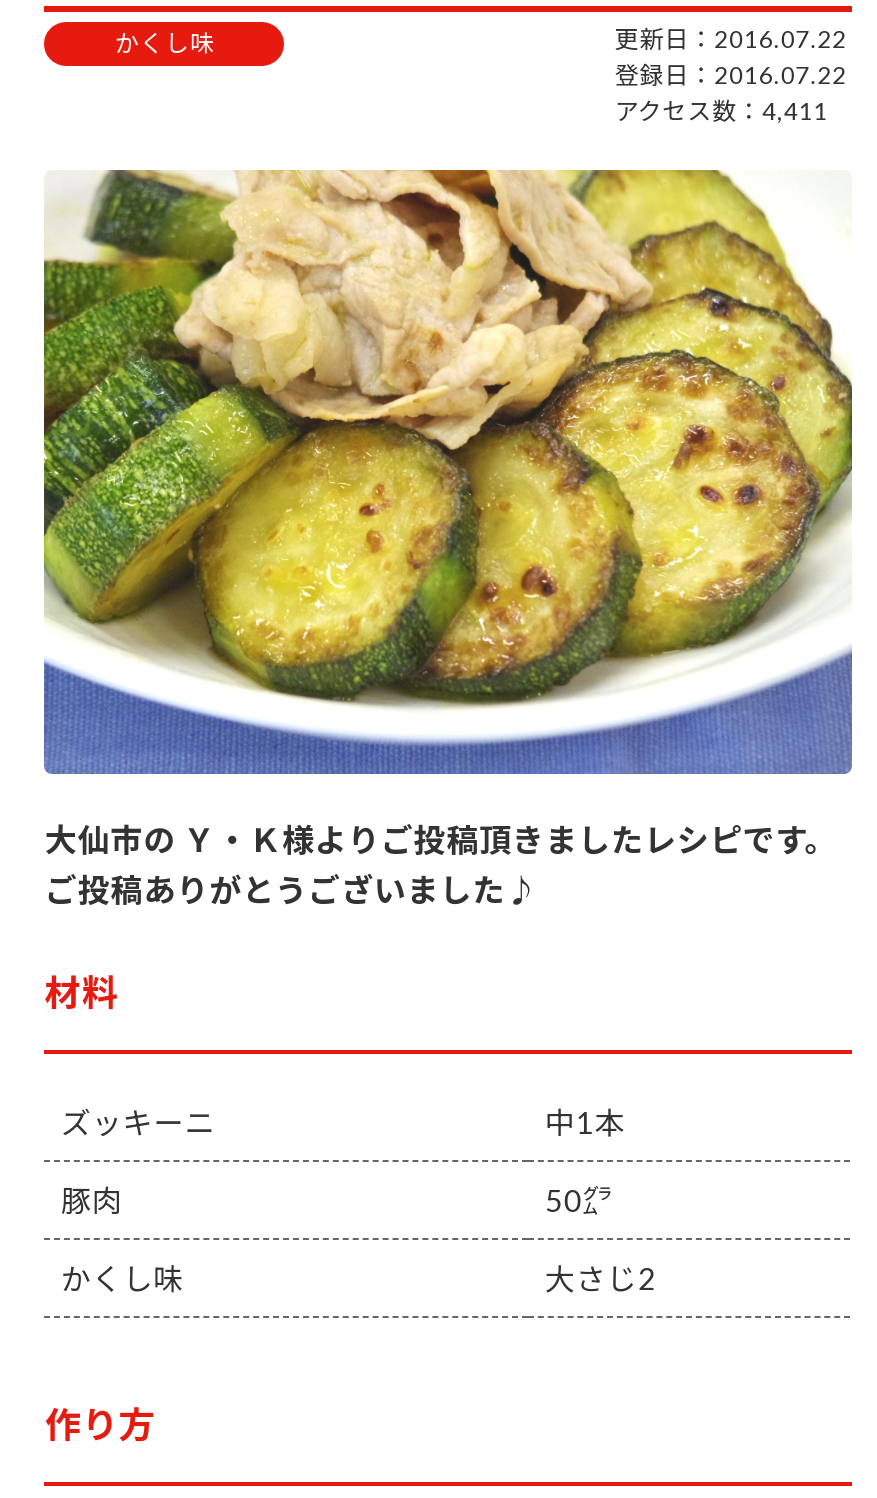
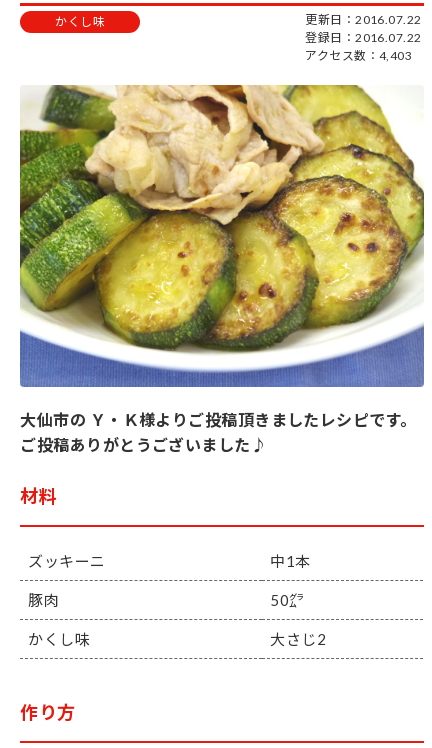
- アクセス数：4,411
+ アクセス数：4,403
